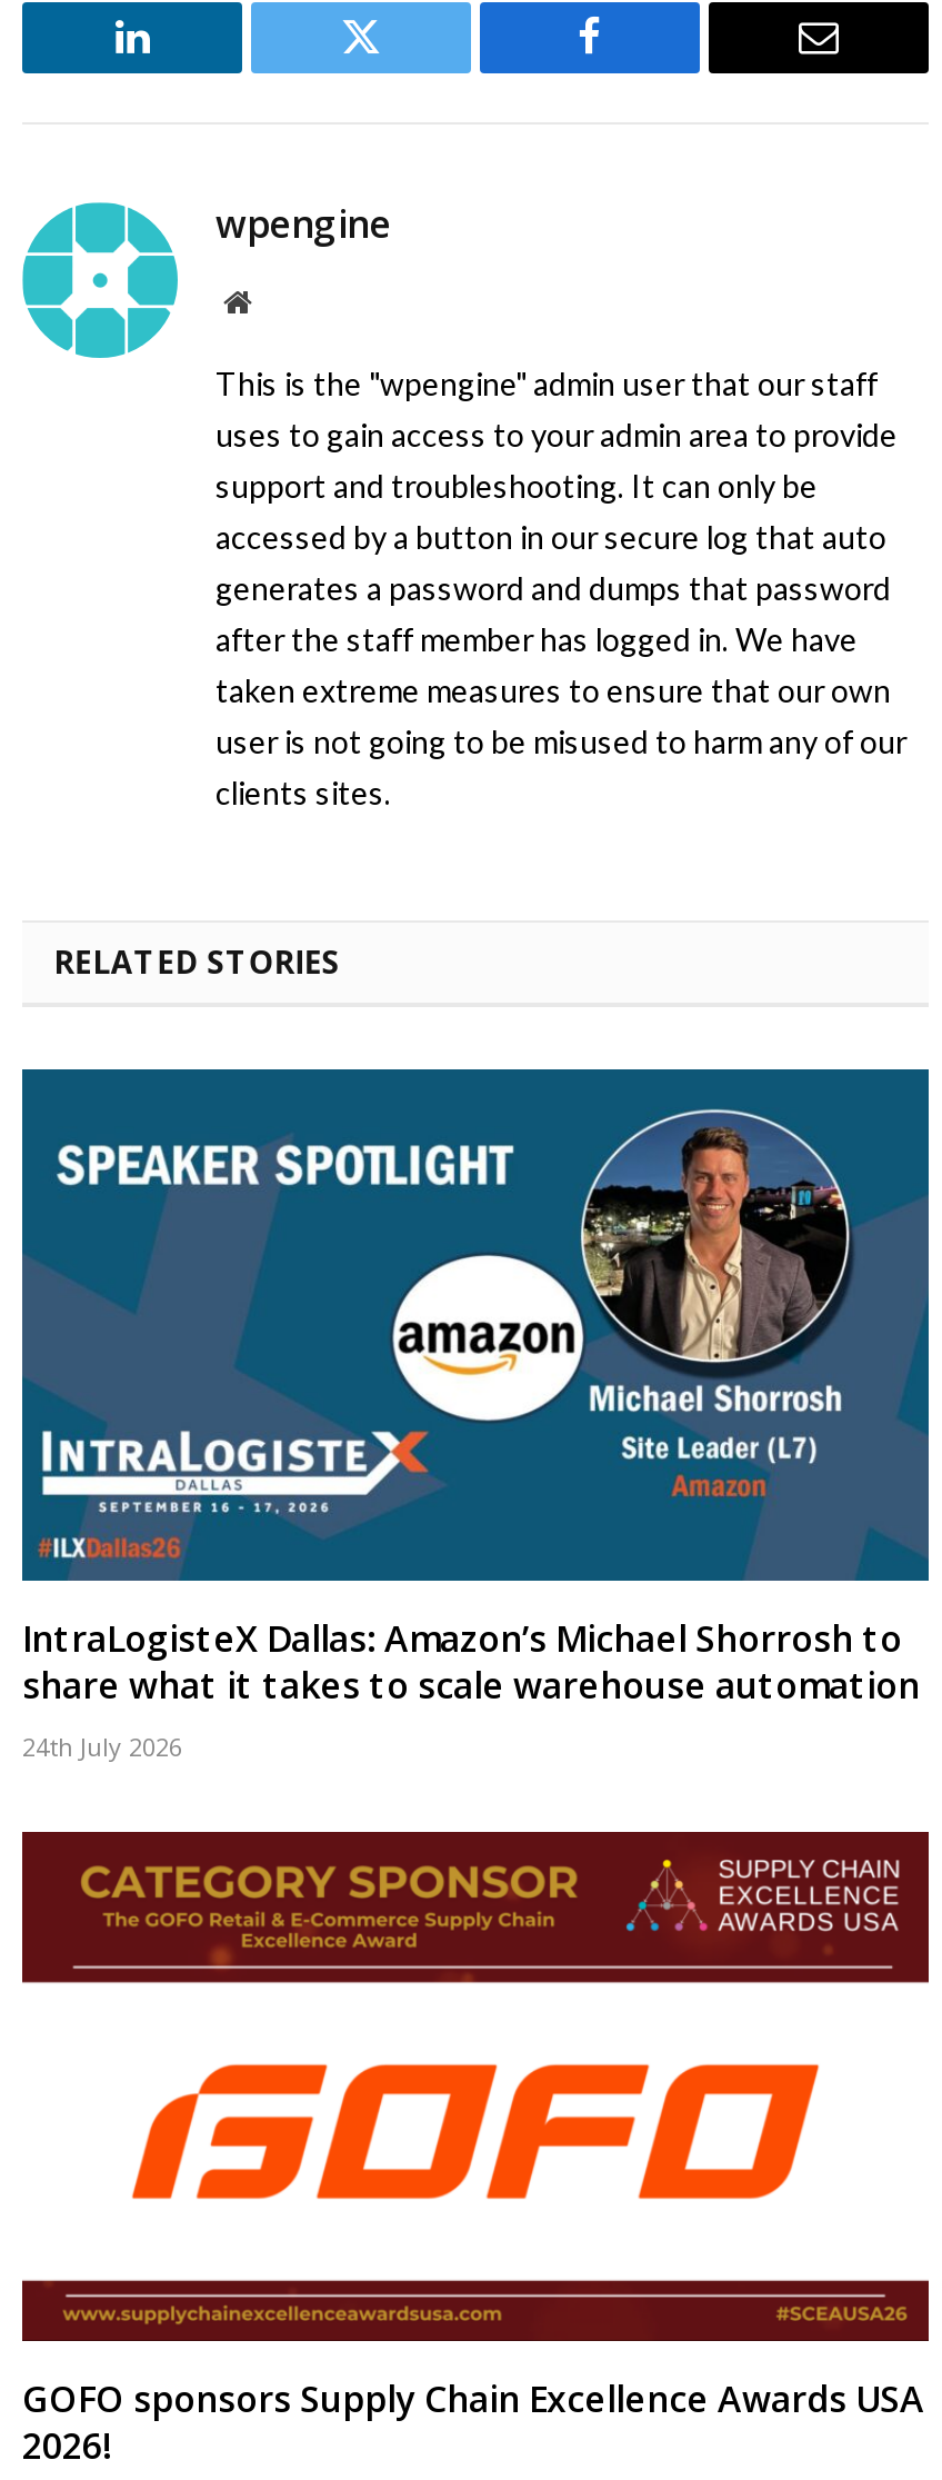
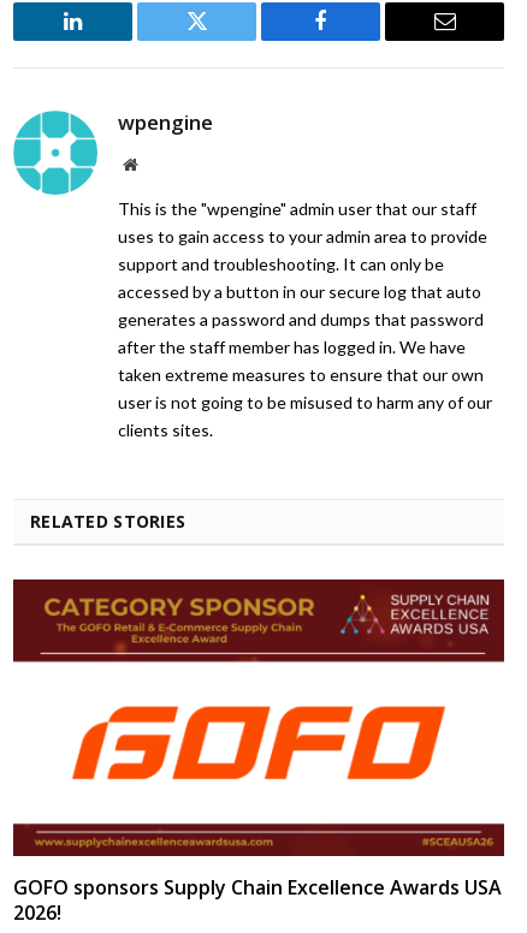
- [image]
- IntraLogisteX Dallas: Amazon’s Michael Shorrosh to
- share what it takes to scale warehouse automation
- 24th July 2026
